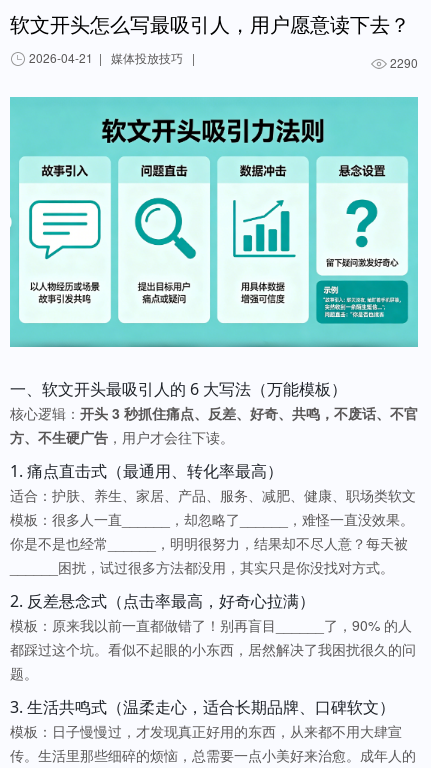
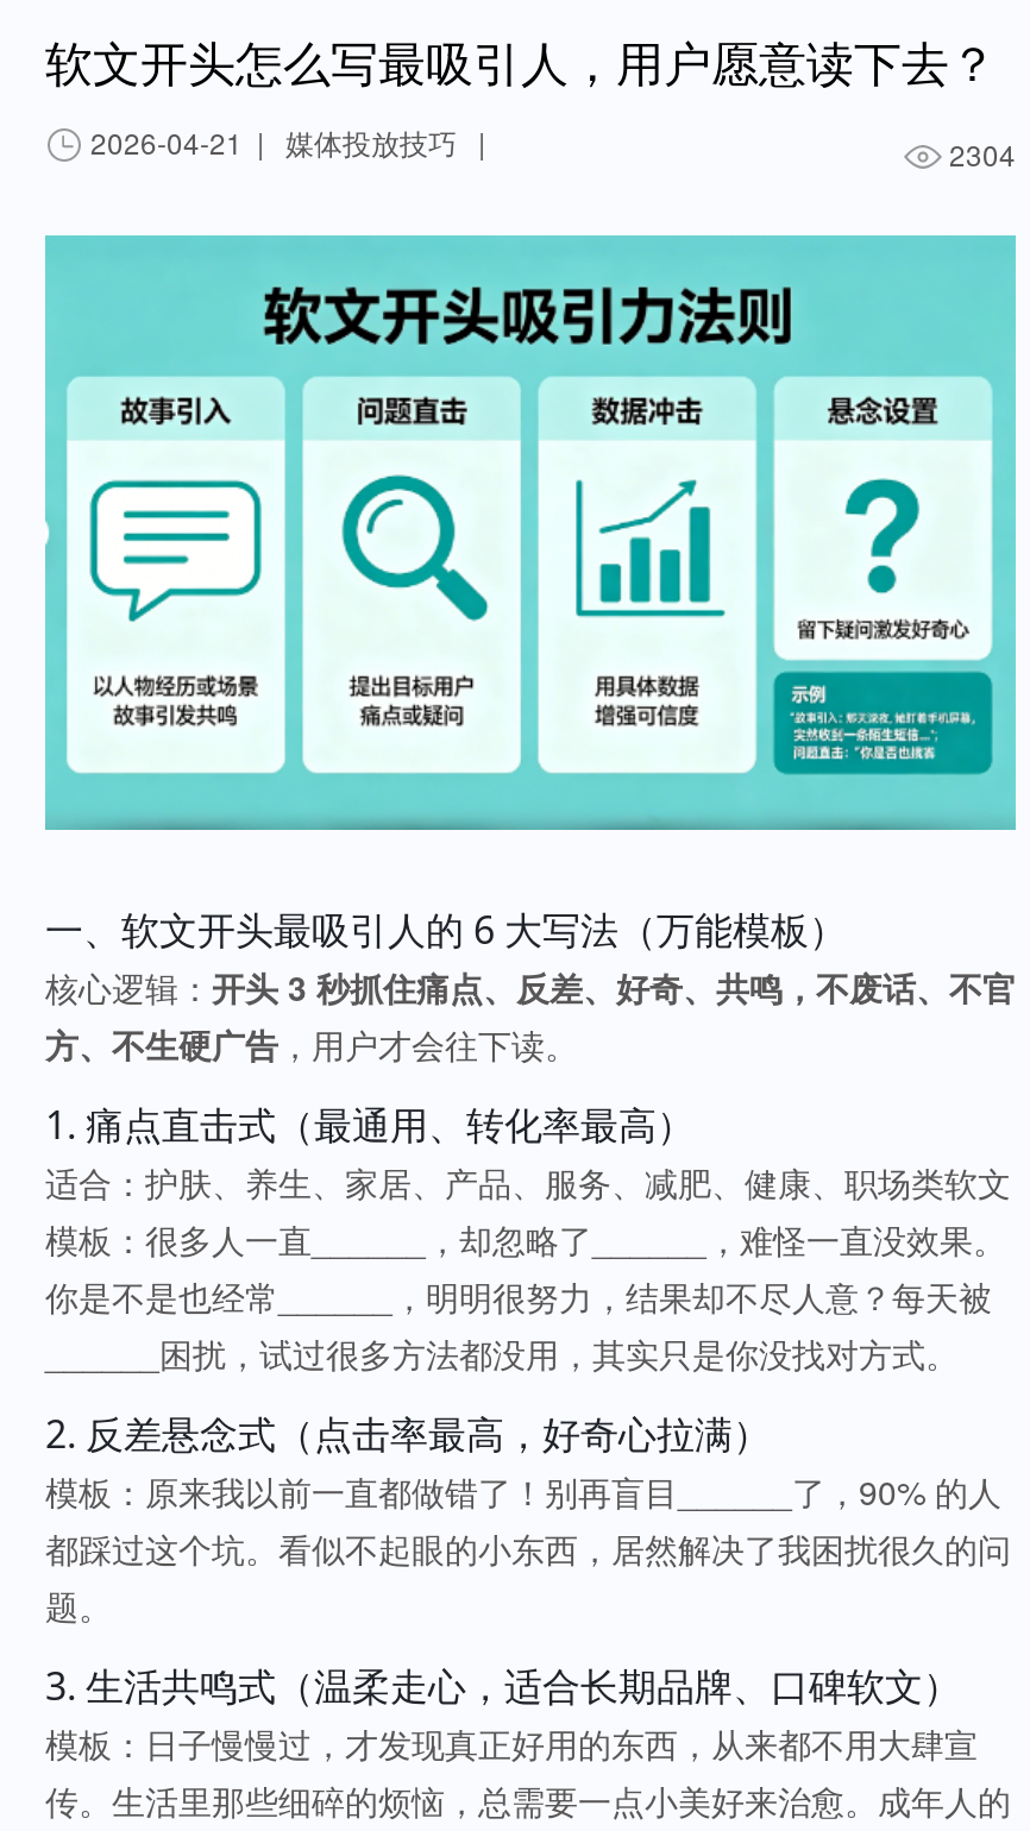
- 2290
+ 2304
